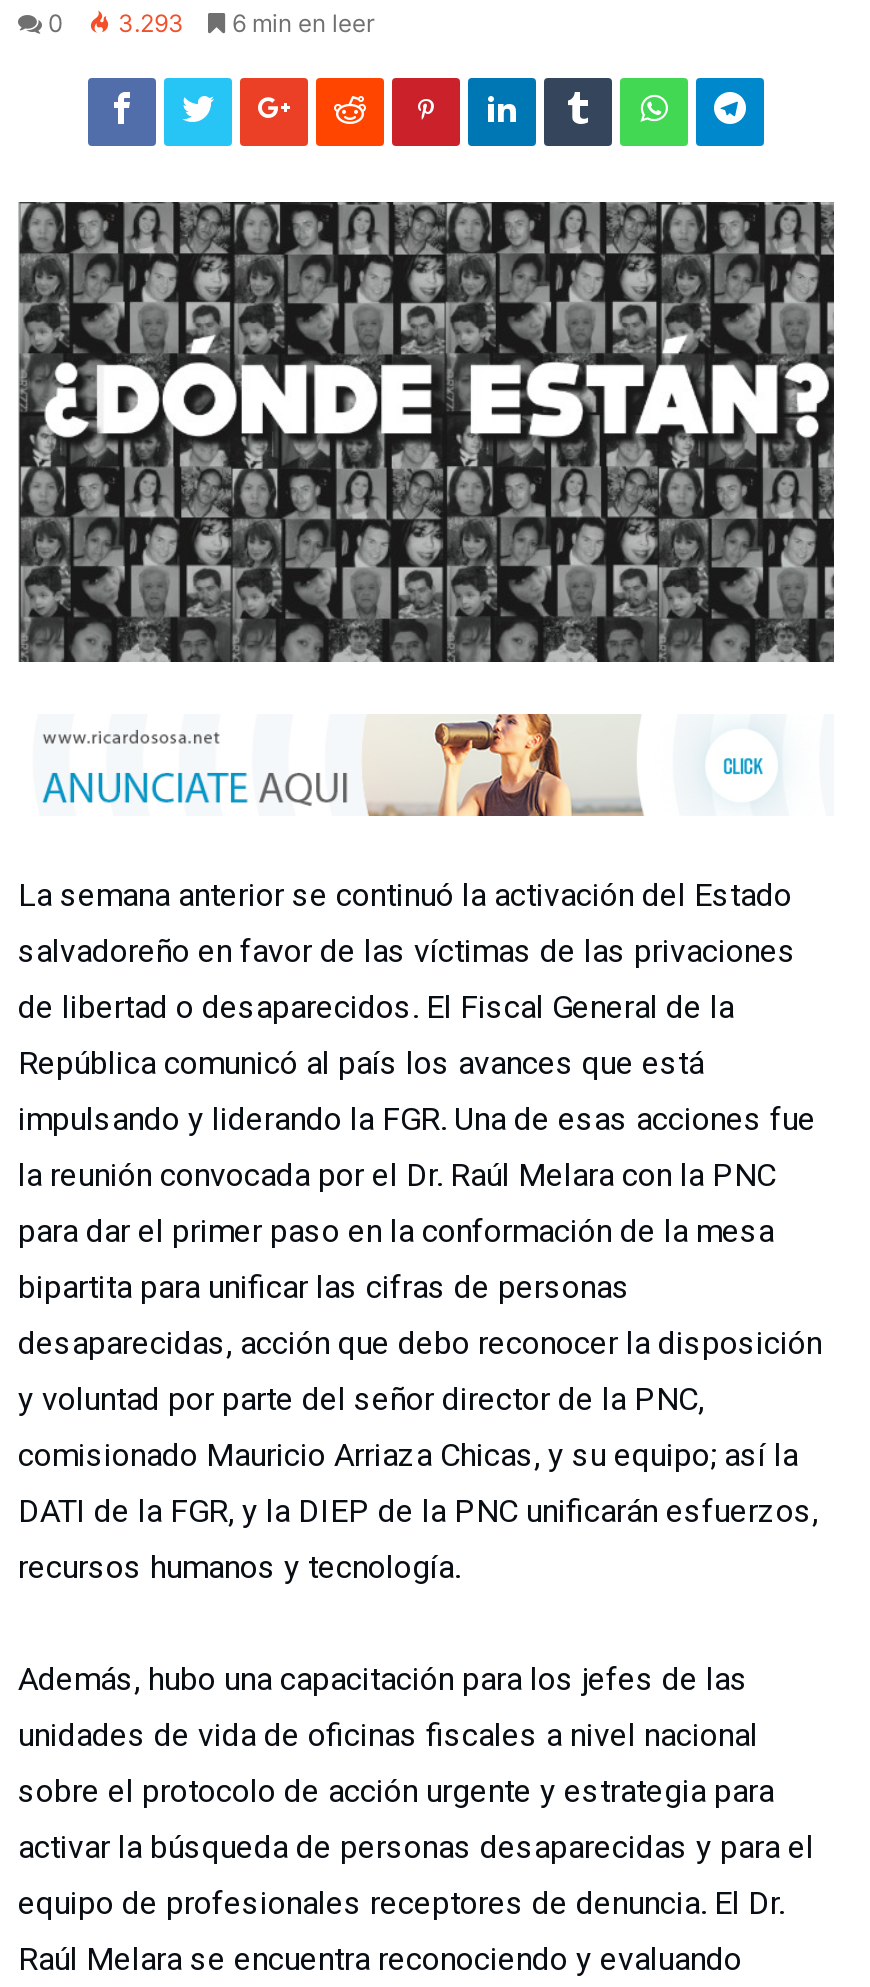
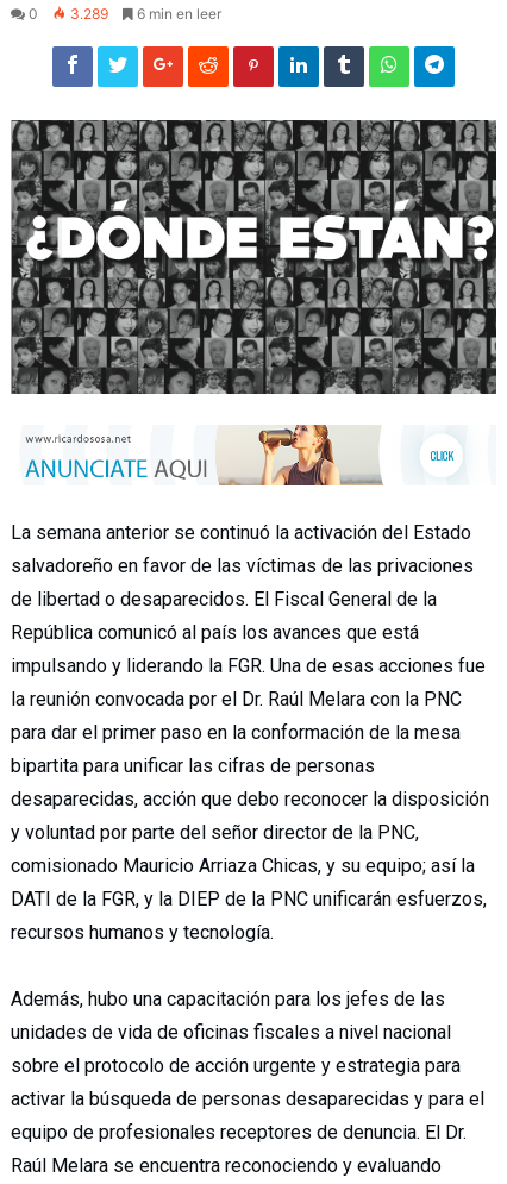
- 0 3.293 6 min en leer
+ 0 3.289 6 min en leer
